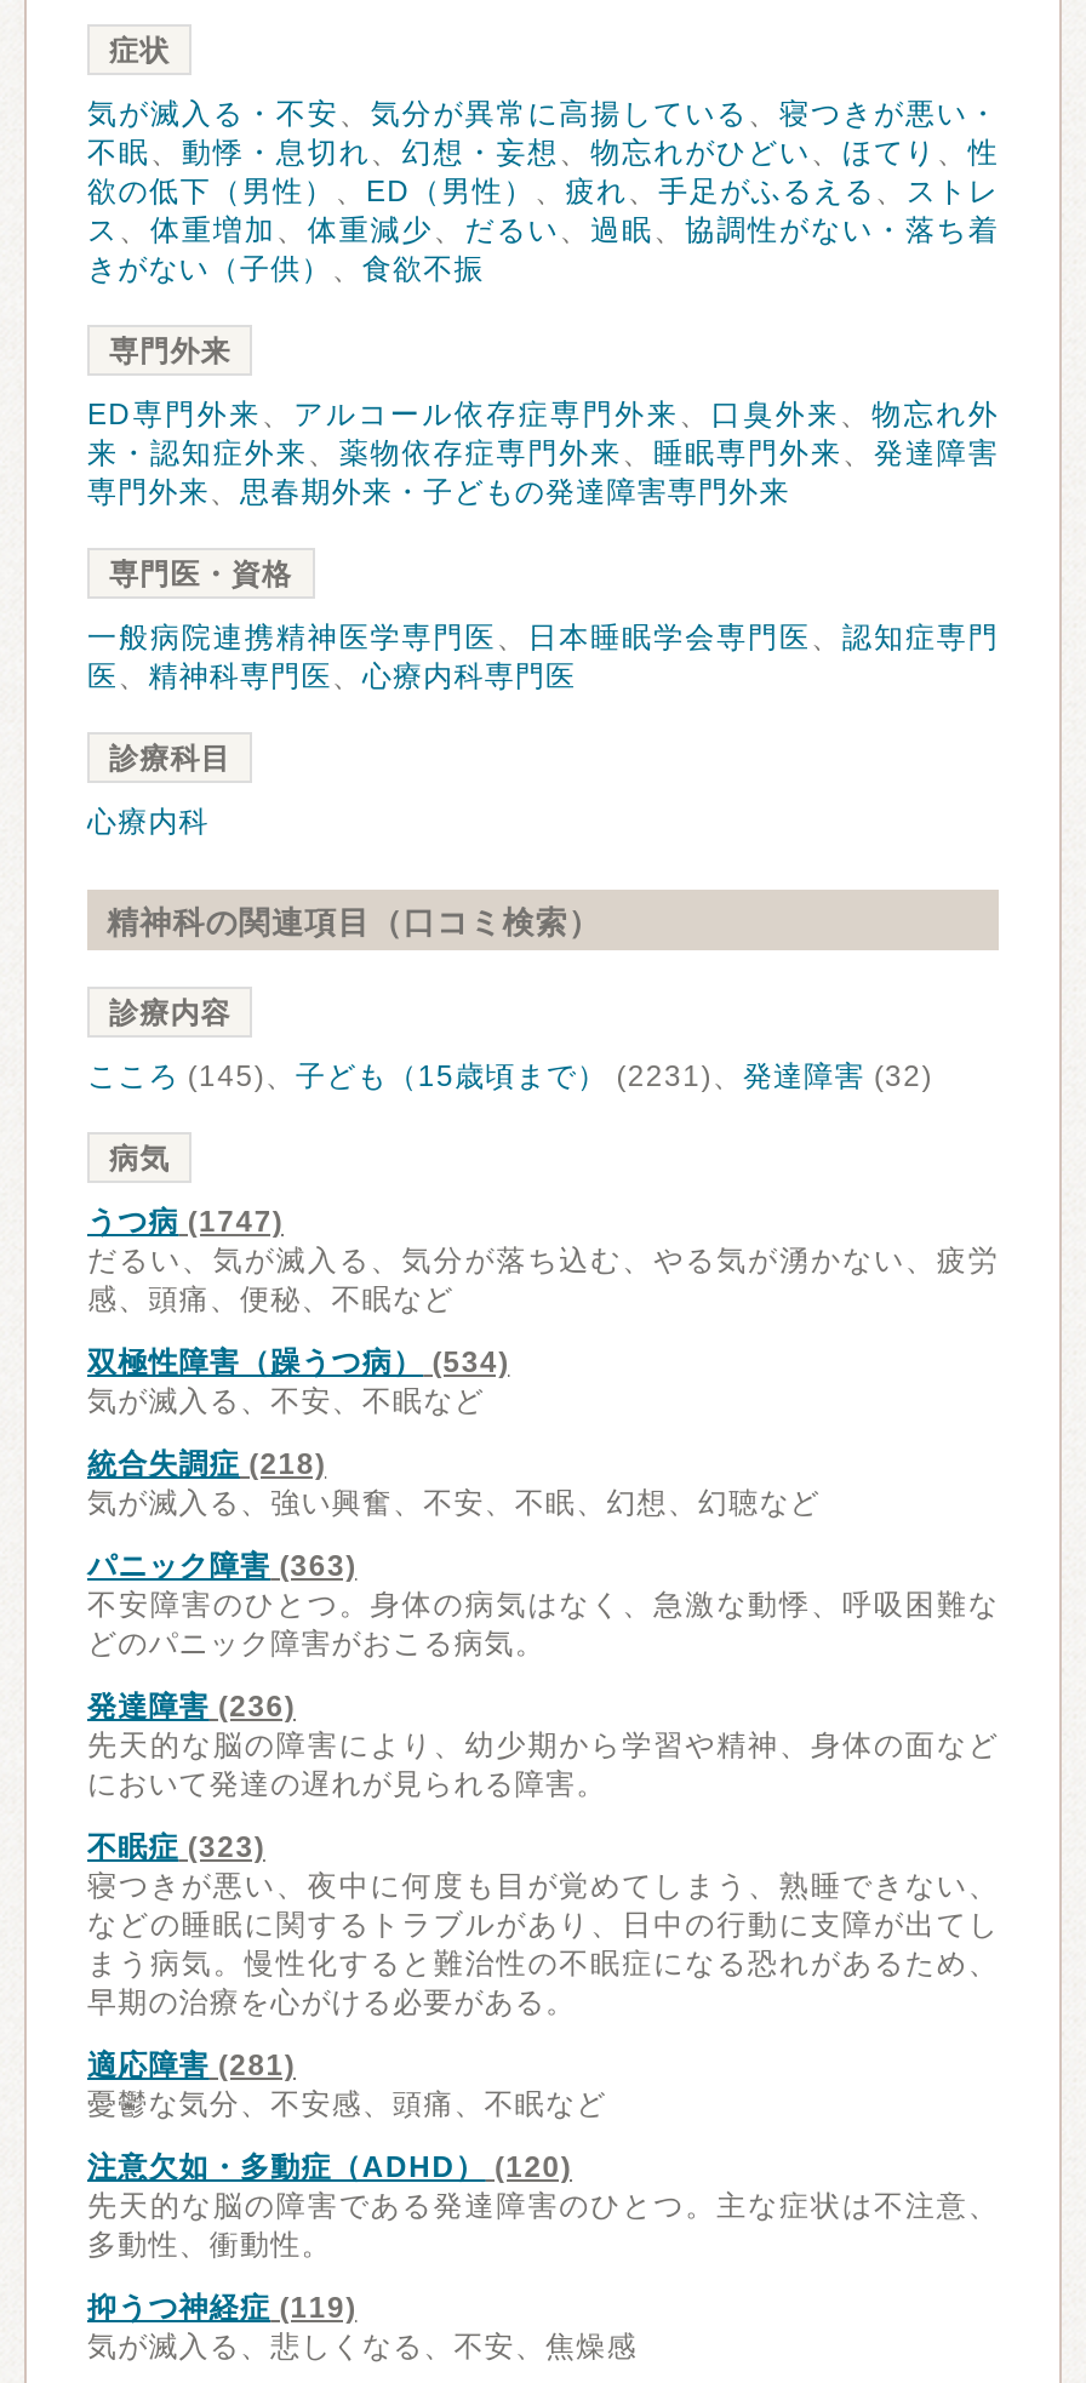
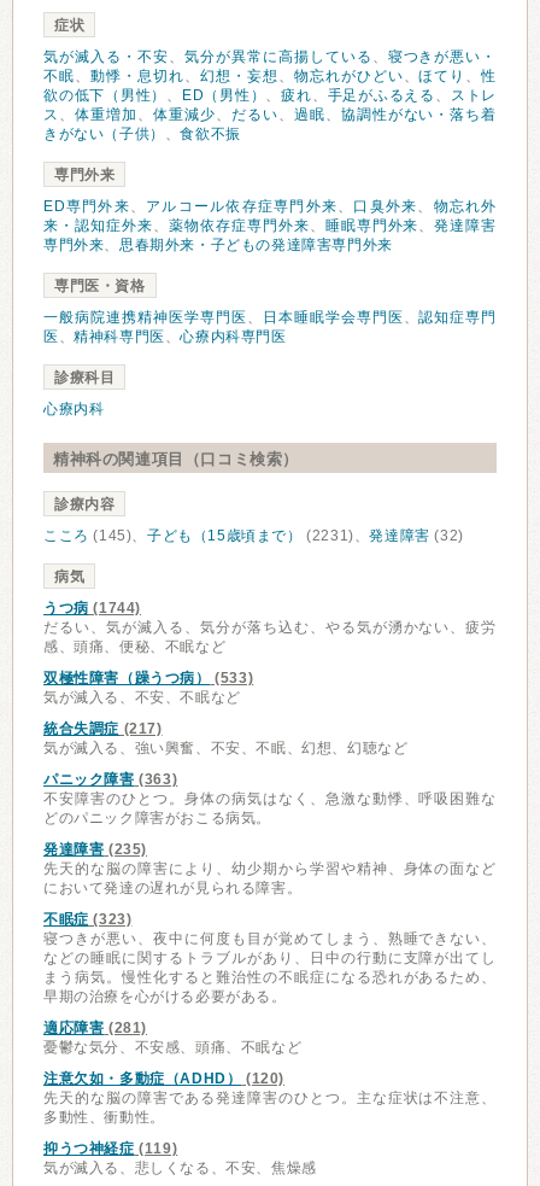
- うつ病(1747)
+ うつ病(1744)

- 双極性障害（躁うつ病）(534)
+ 双極性障害（躁うつ病）(533)

- 統合失調症(218)
+ 統合失調症(217)

- 発達障害(236)
+ 発達障害(235)
